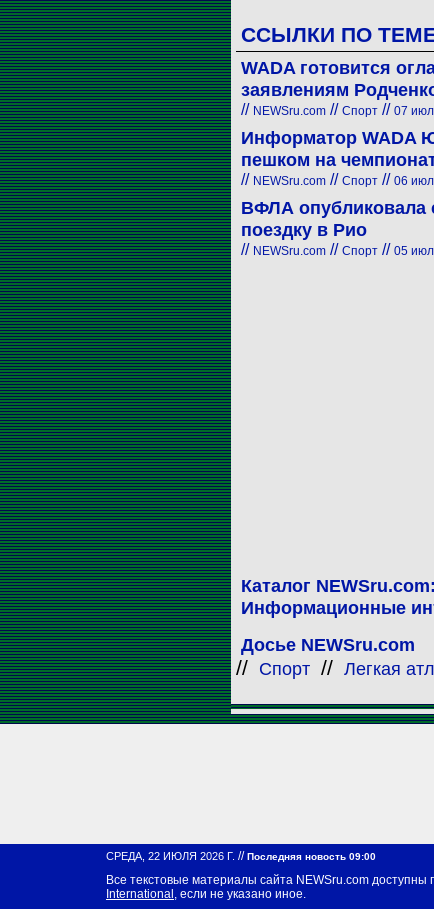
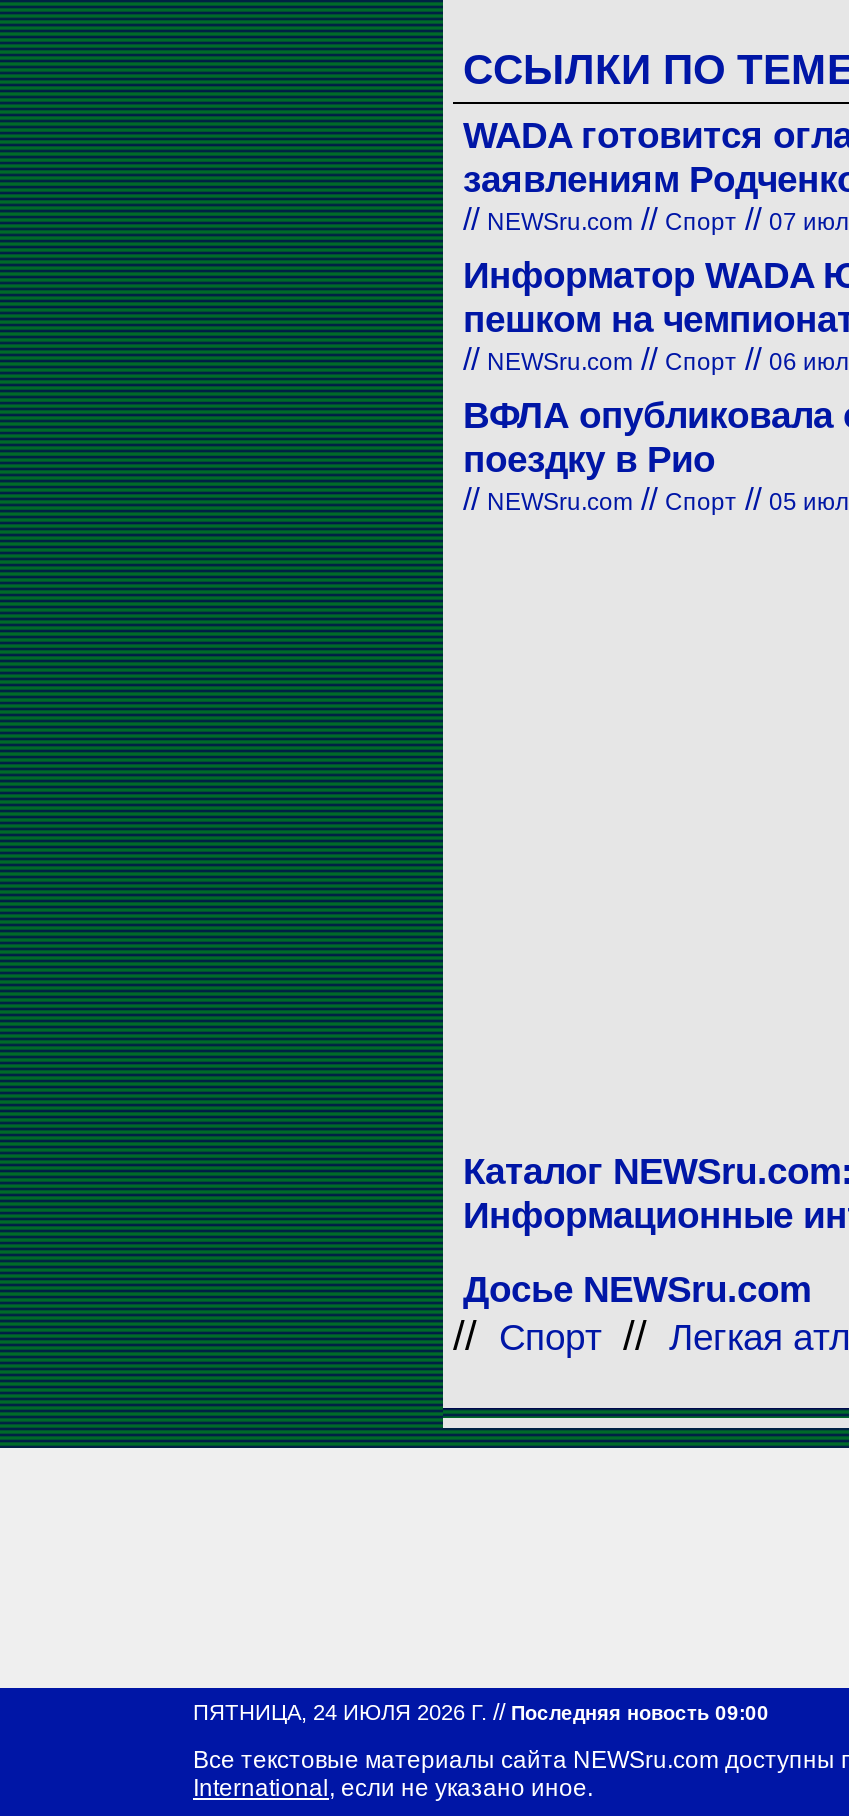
- СРЕДА, 22 ИЮЛЯ 2026 Г. // Последняя новость 09:00
+ ПЯТНИЦА, 24 ИЮЛЯ 2026 Г. // Последняя новость 09:00
